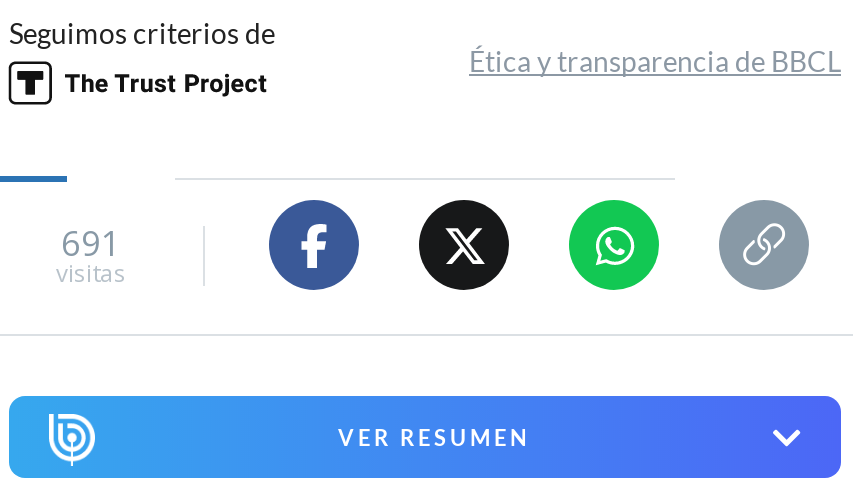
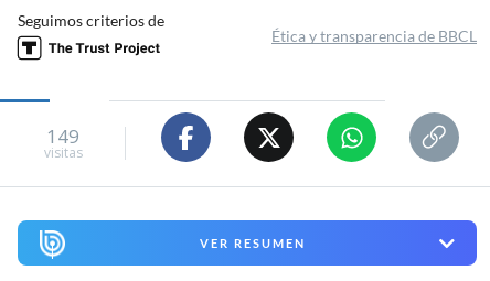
- 691
+ 149
